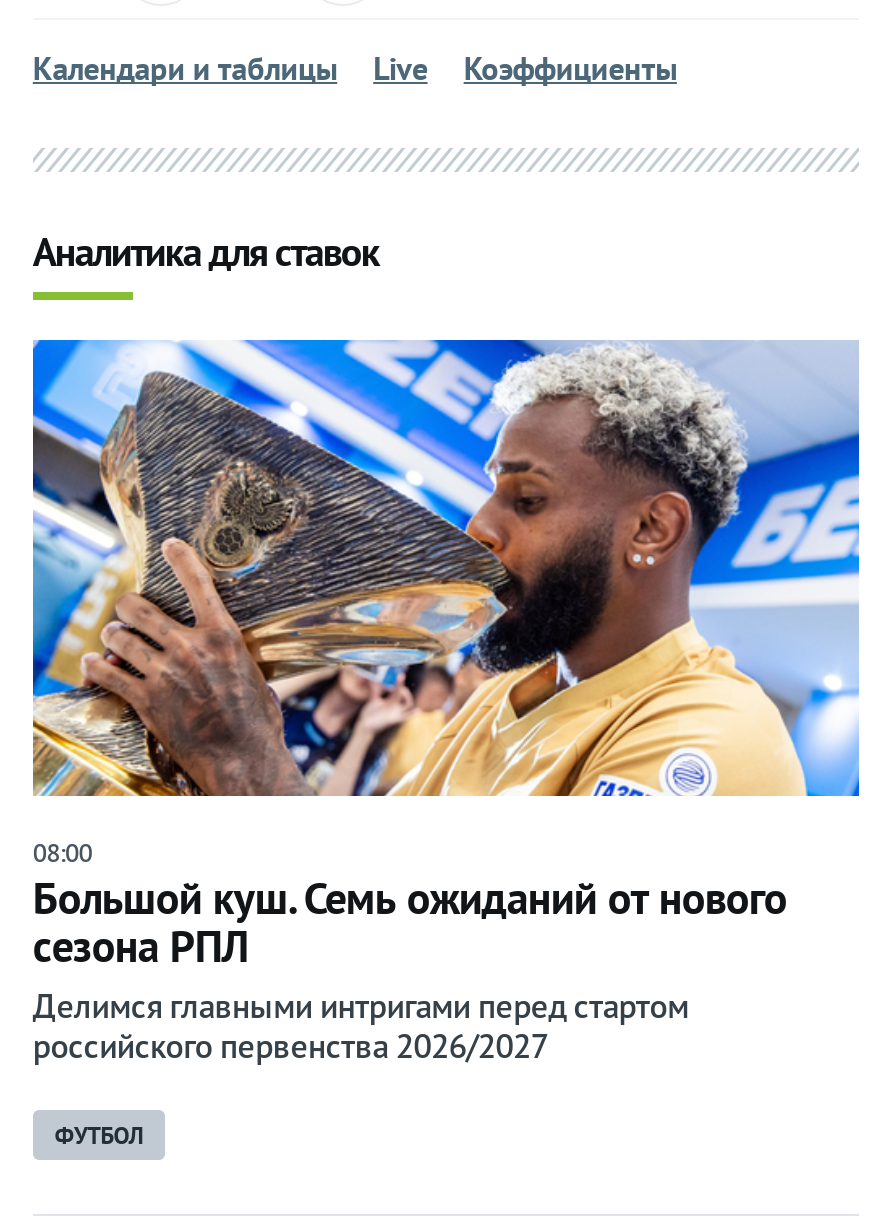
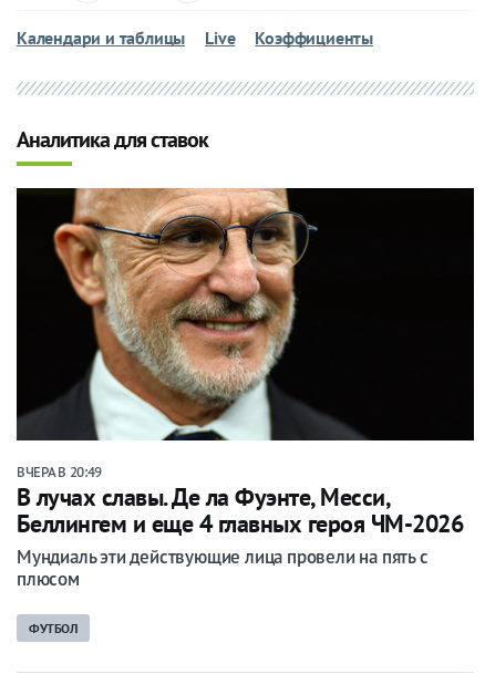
- [image]
- 08:00
- Большой куш. Семь ожиданий от нового
- сезона РПЛ
- Делимся главными интригами перед стартом
- российского первенства 2026/2027
+ [image]
+ ВЧЕРА В 20:49
+ В лучах славы. Де ла Фуэнте, Месси,
+ Беллингем и еще 4 главных героя ЧМ-2026
+ Мундиаль эти действующие лица провели на пять с
+ плюсом
